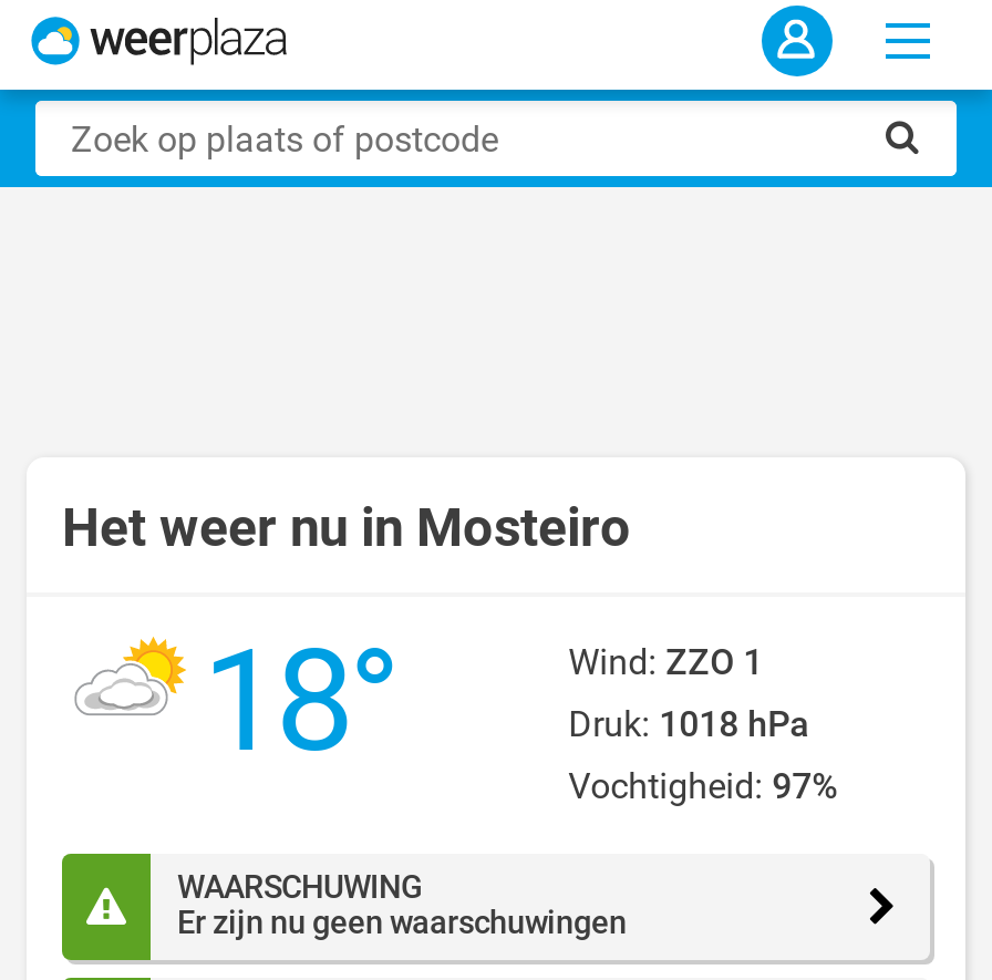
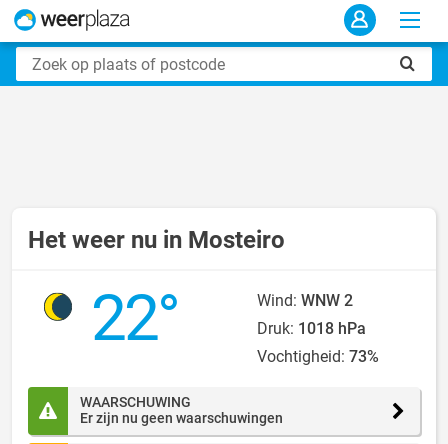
- [image]
- 18°
+ [image]
+ 22°

- Wind: ZZO 1
+ Wind: WNW 2

- Vochtigheid: 97%
+ Vochtigheid: 73%
